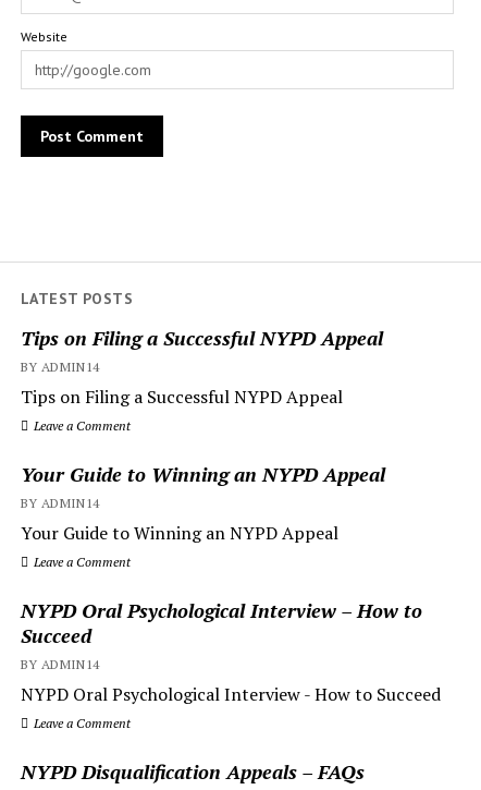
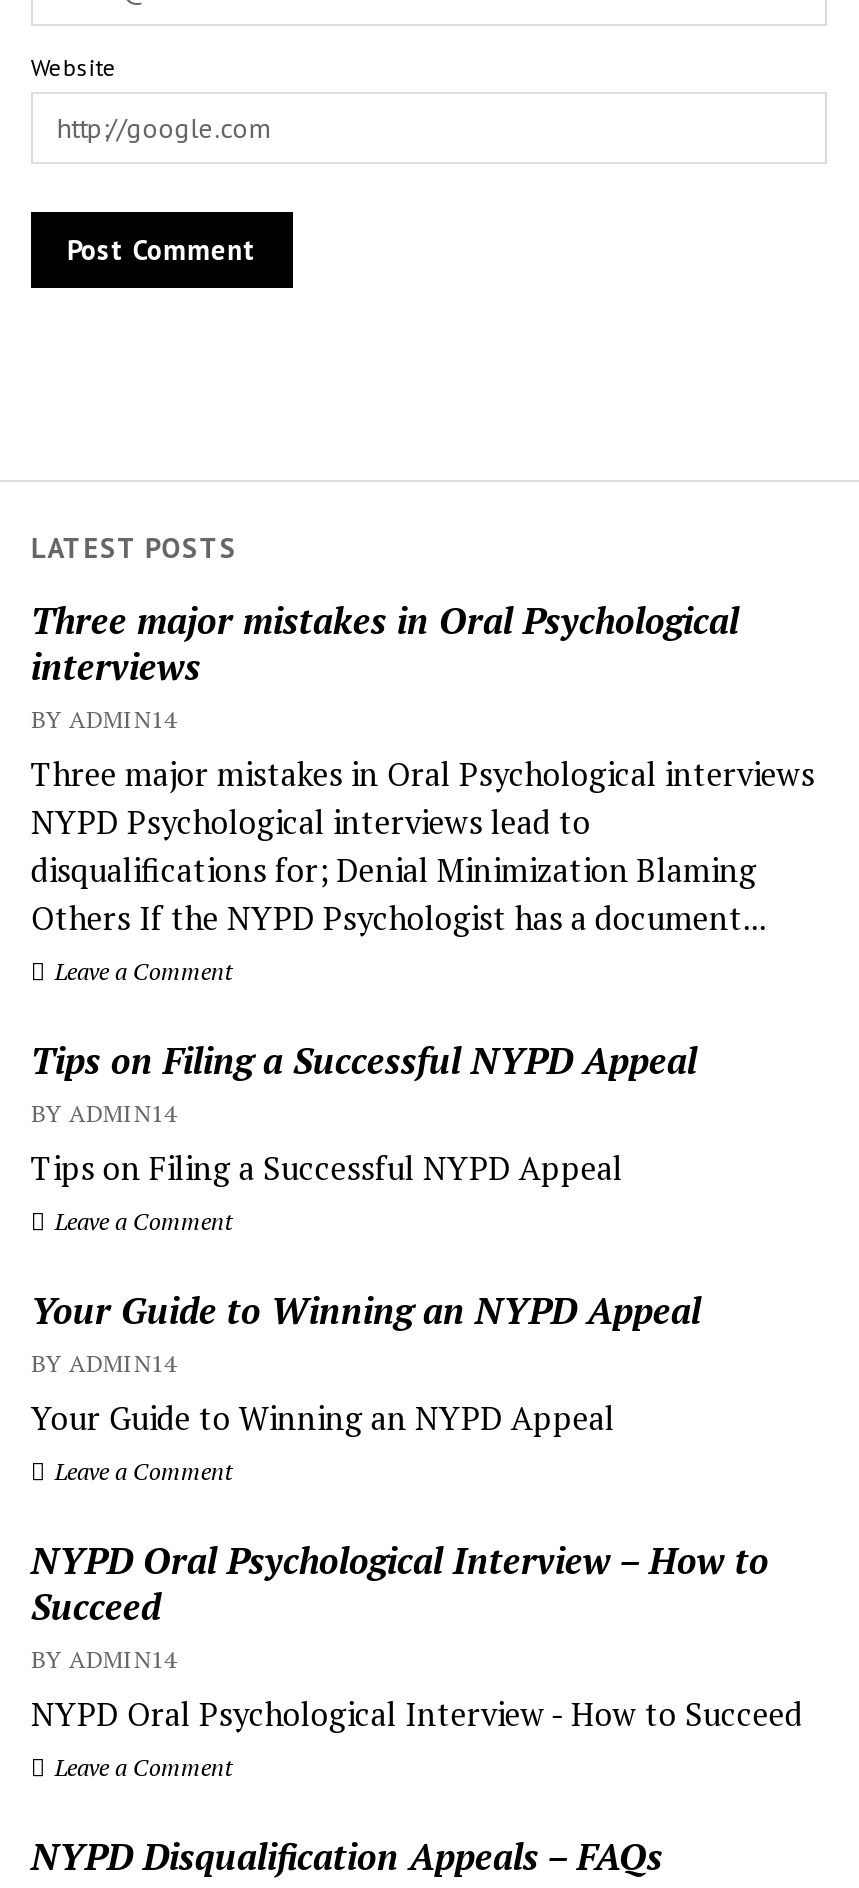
+ Three major mistakes in Oral Psychological
+ interviews
+ BY ADMIN14
+ Three major mistakes in Oral Psychological interviews
+ NYPD Psychological interviews lead to
+ disqualifications for; Denial Minimization Blaming
+ Others If the NYPD Psychologist has a document...
+ Leave a Comment
